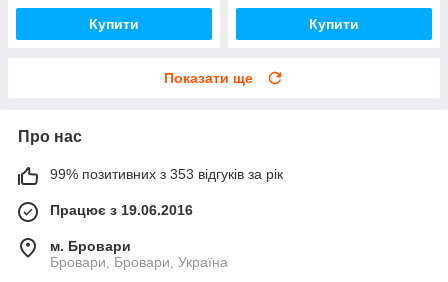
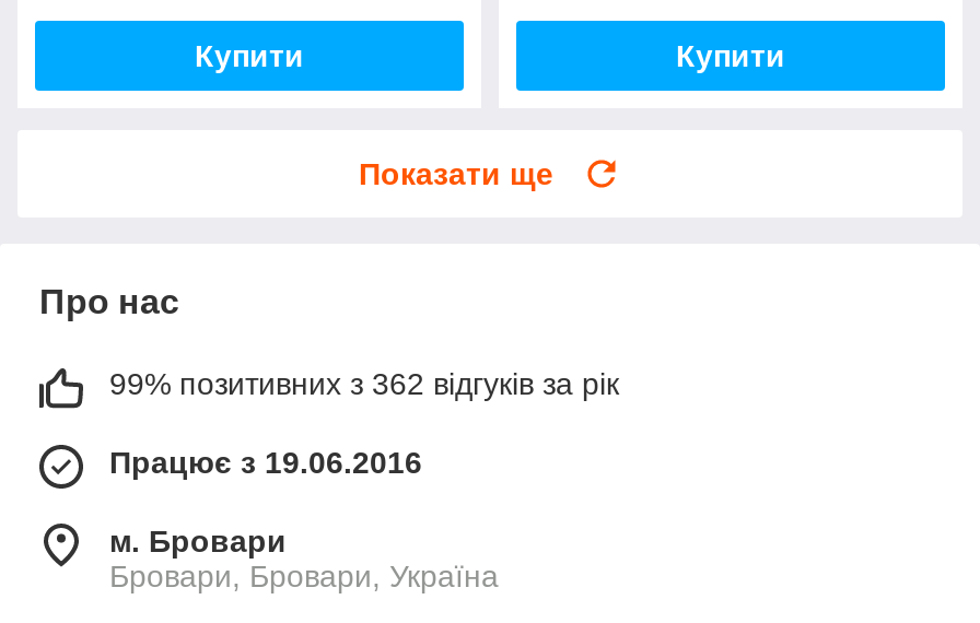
- 99% позитивних з 353 відгуків за рік
+ 99% позитивних з 362 відгуків за рік
